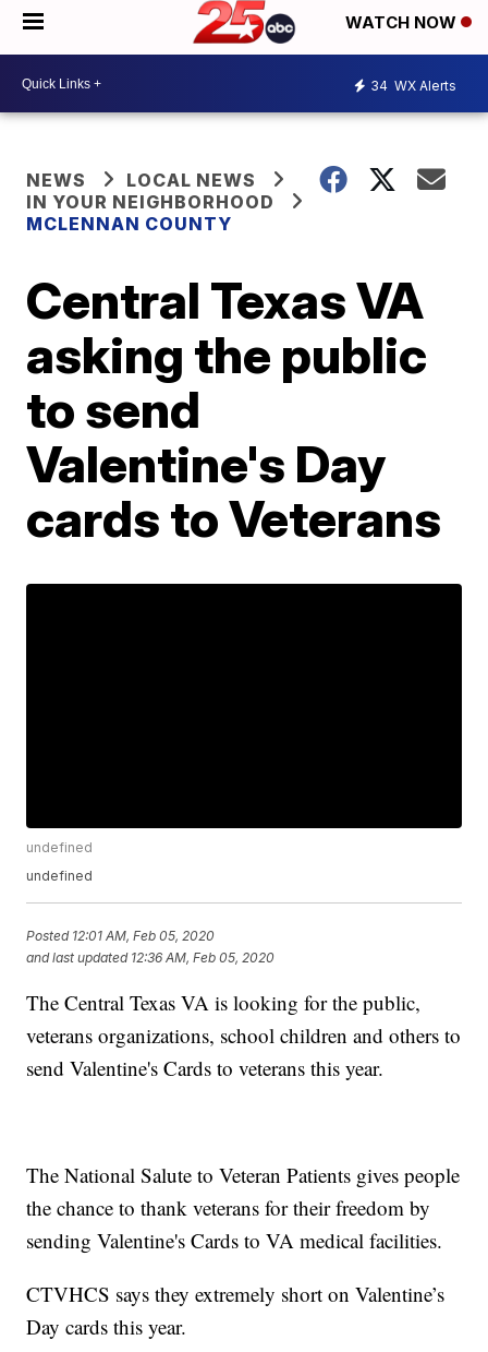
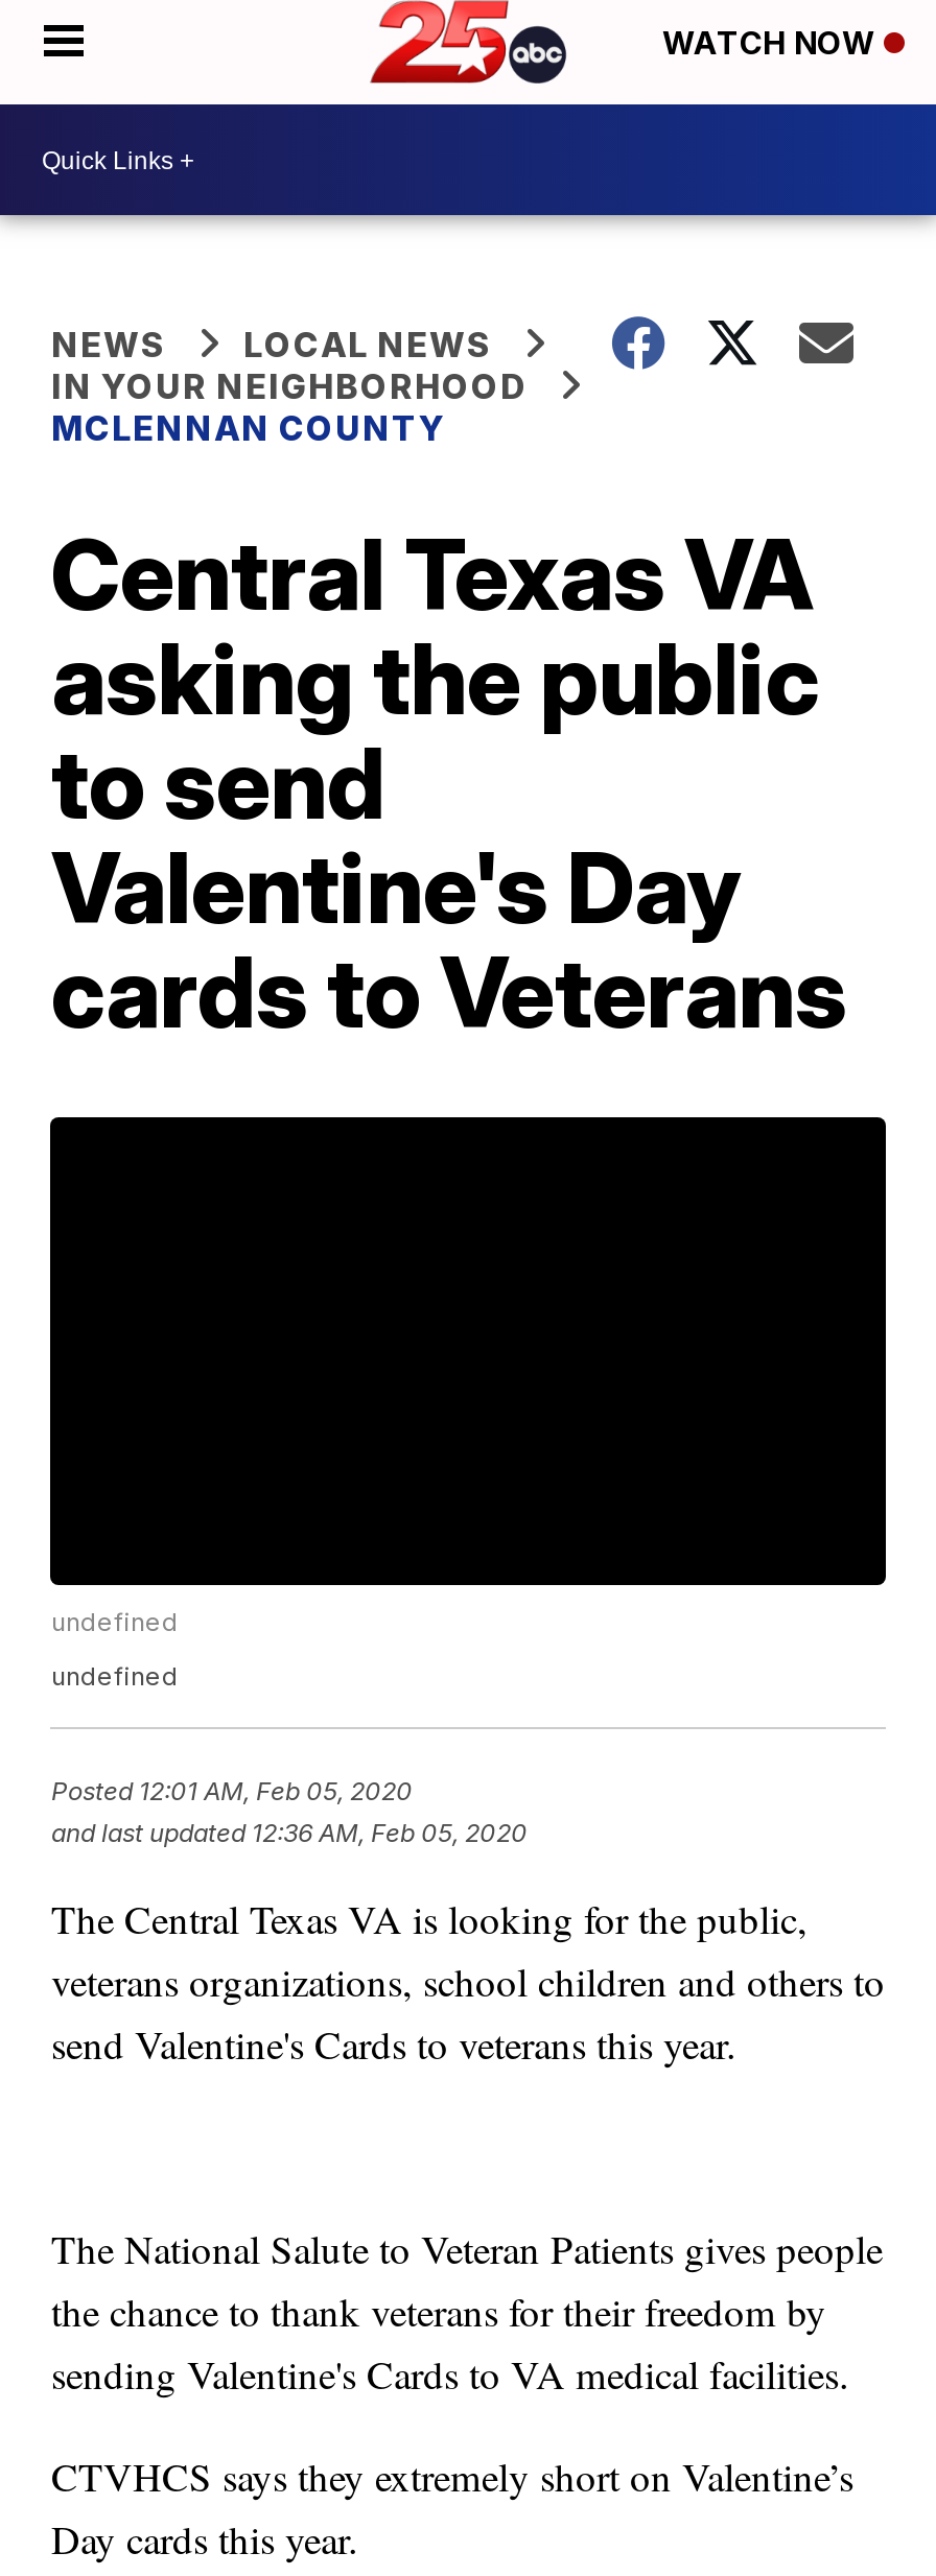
- 34 WX Alerts
